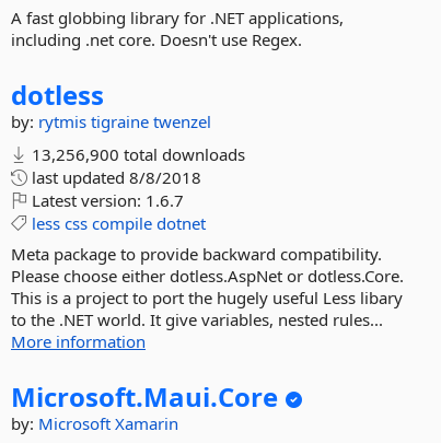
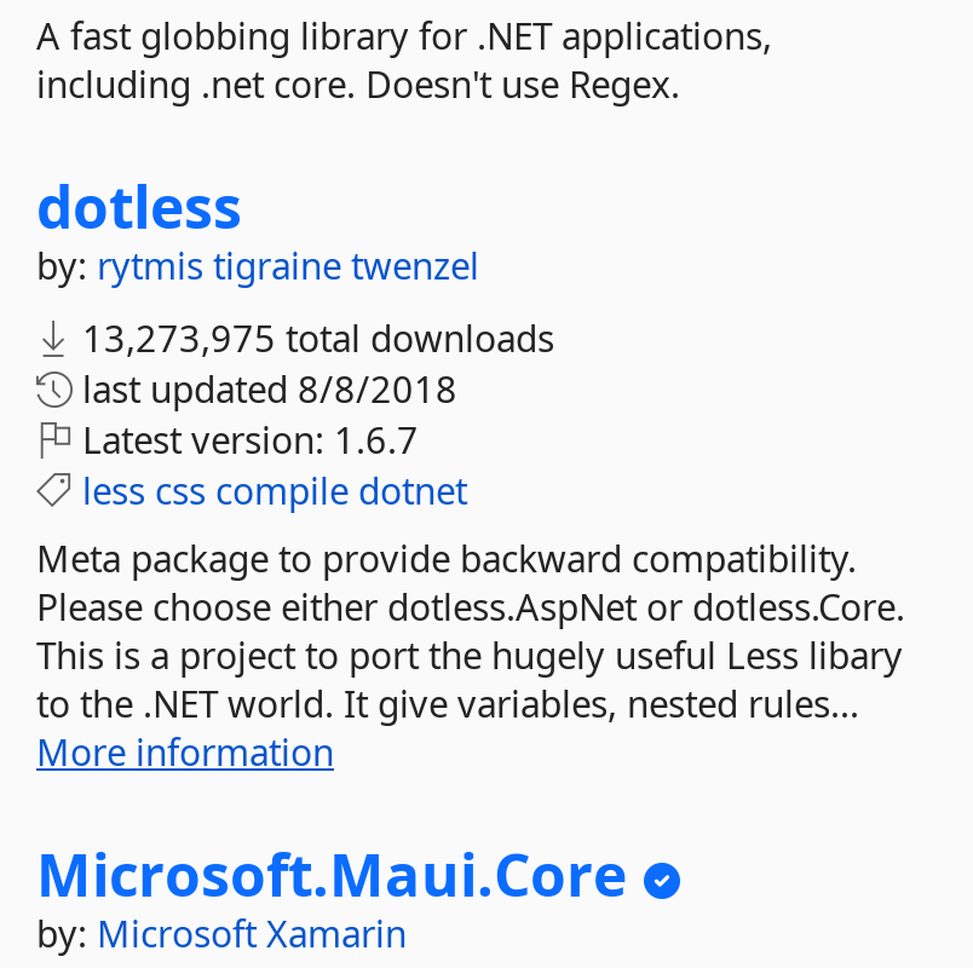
- 13,256,900 total downloads
+ 13,273,975 total downloads
